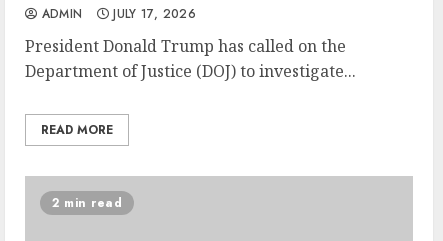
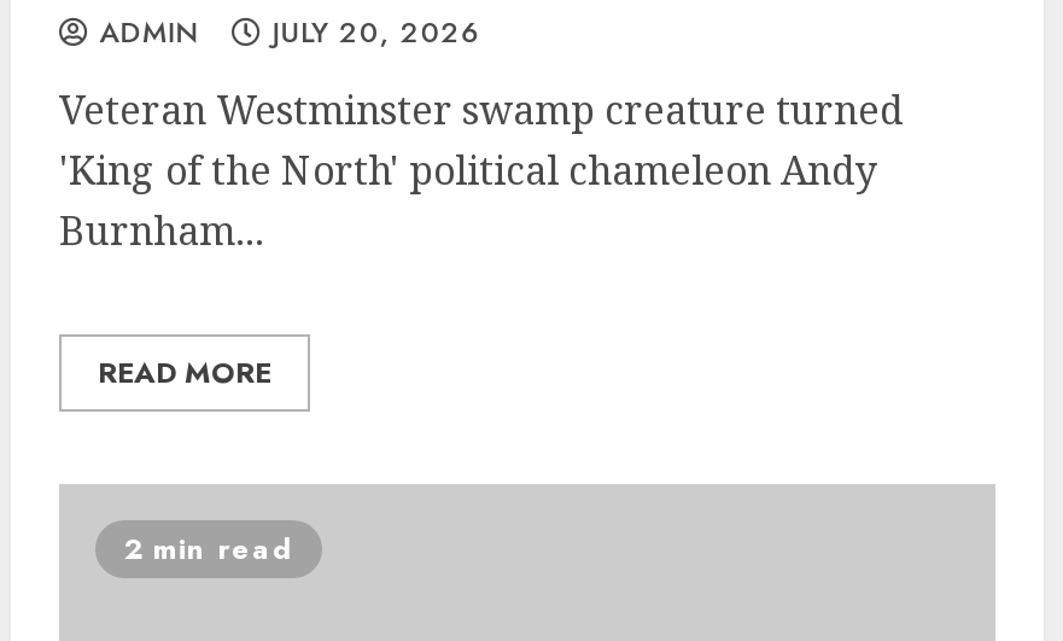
- ADMIN JULY 17, 2026
+ ADMIN JULY 20, 2026

- President Donald Trump has called on the
- Department of Justice (DOJ) to investigate...
+ Veteran Westminster swamp creature turned
+ 'King of the North' political chameleon Andy
+ Burnham...
